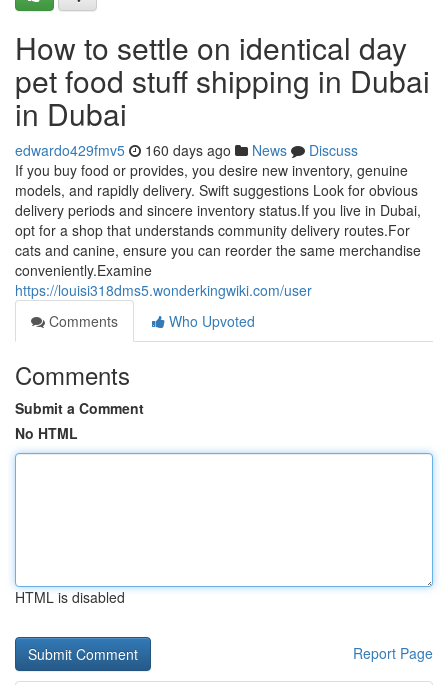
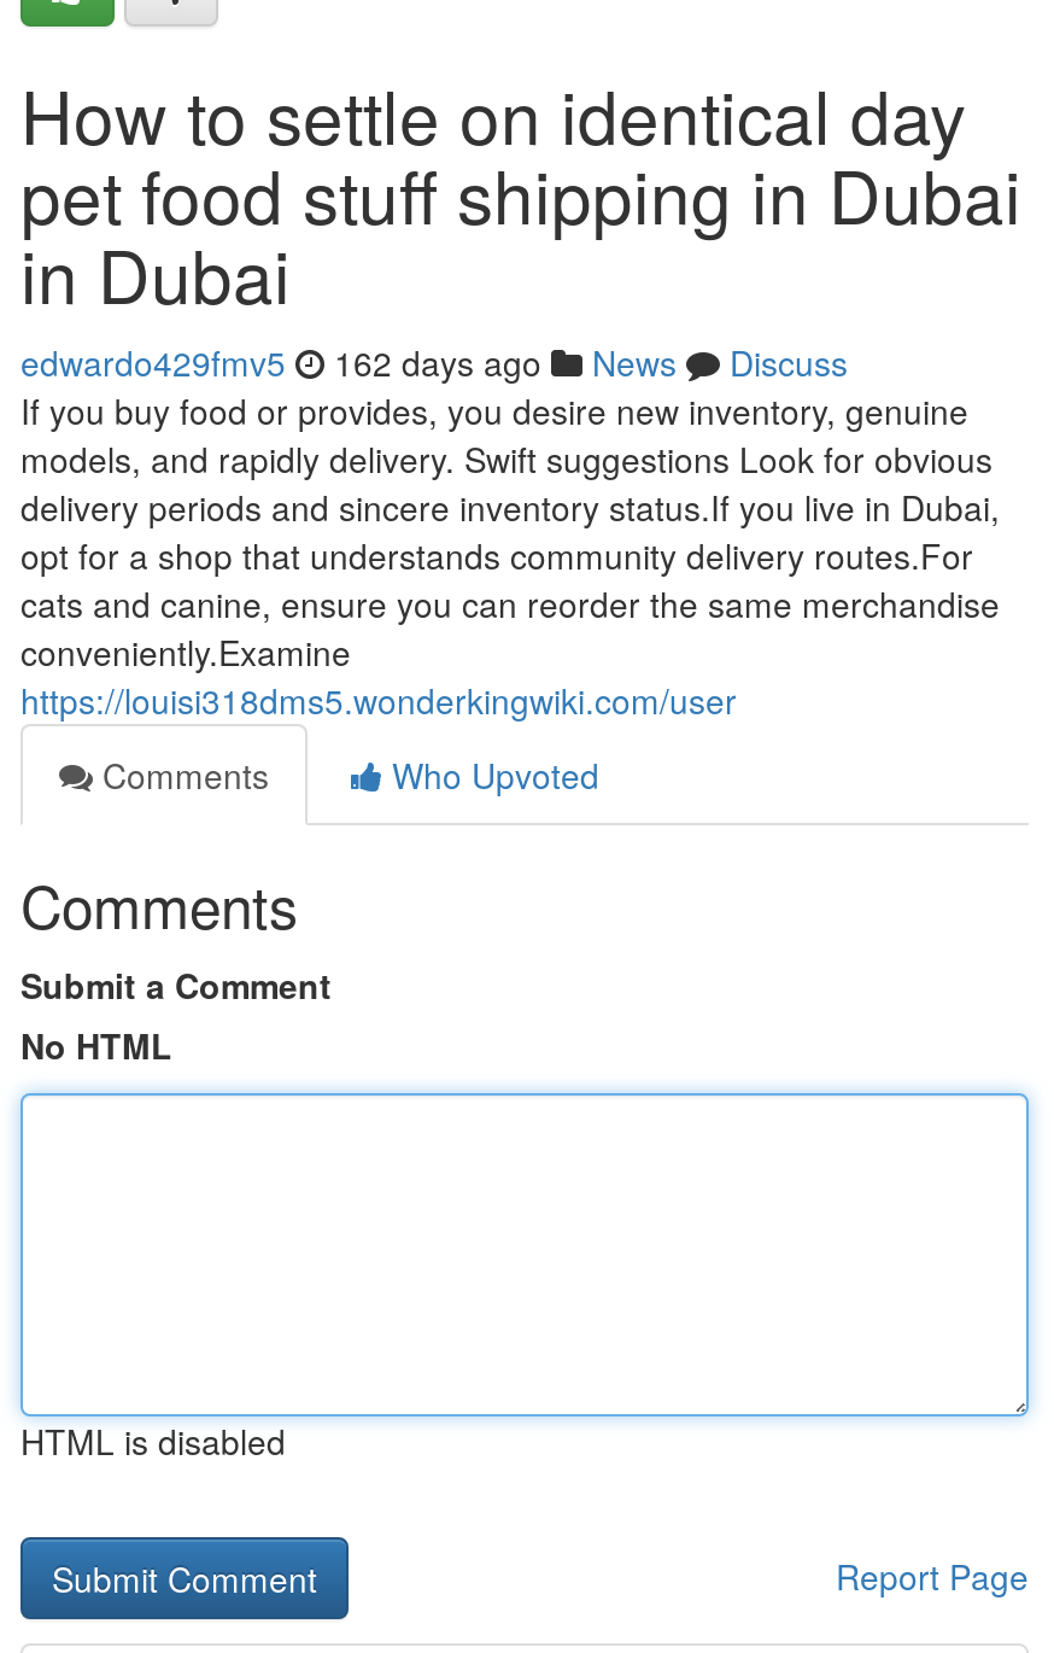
- edwardo429fmv5 160 days ago News Discuss
+ edwardo429fmv5 162 days ago News Discuss
